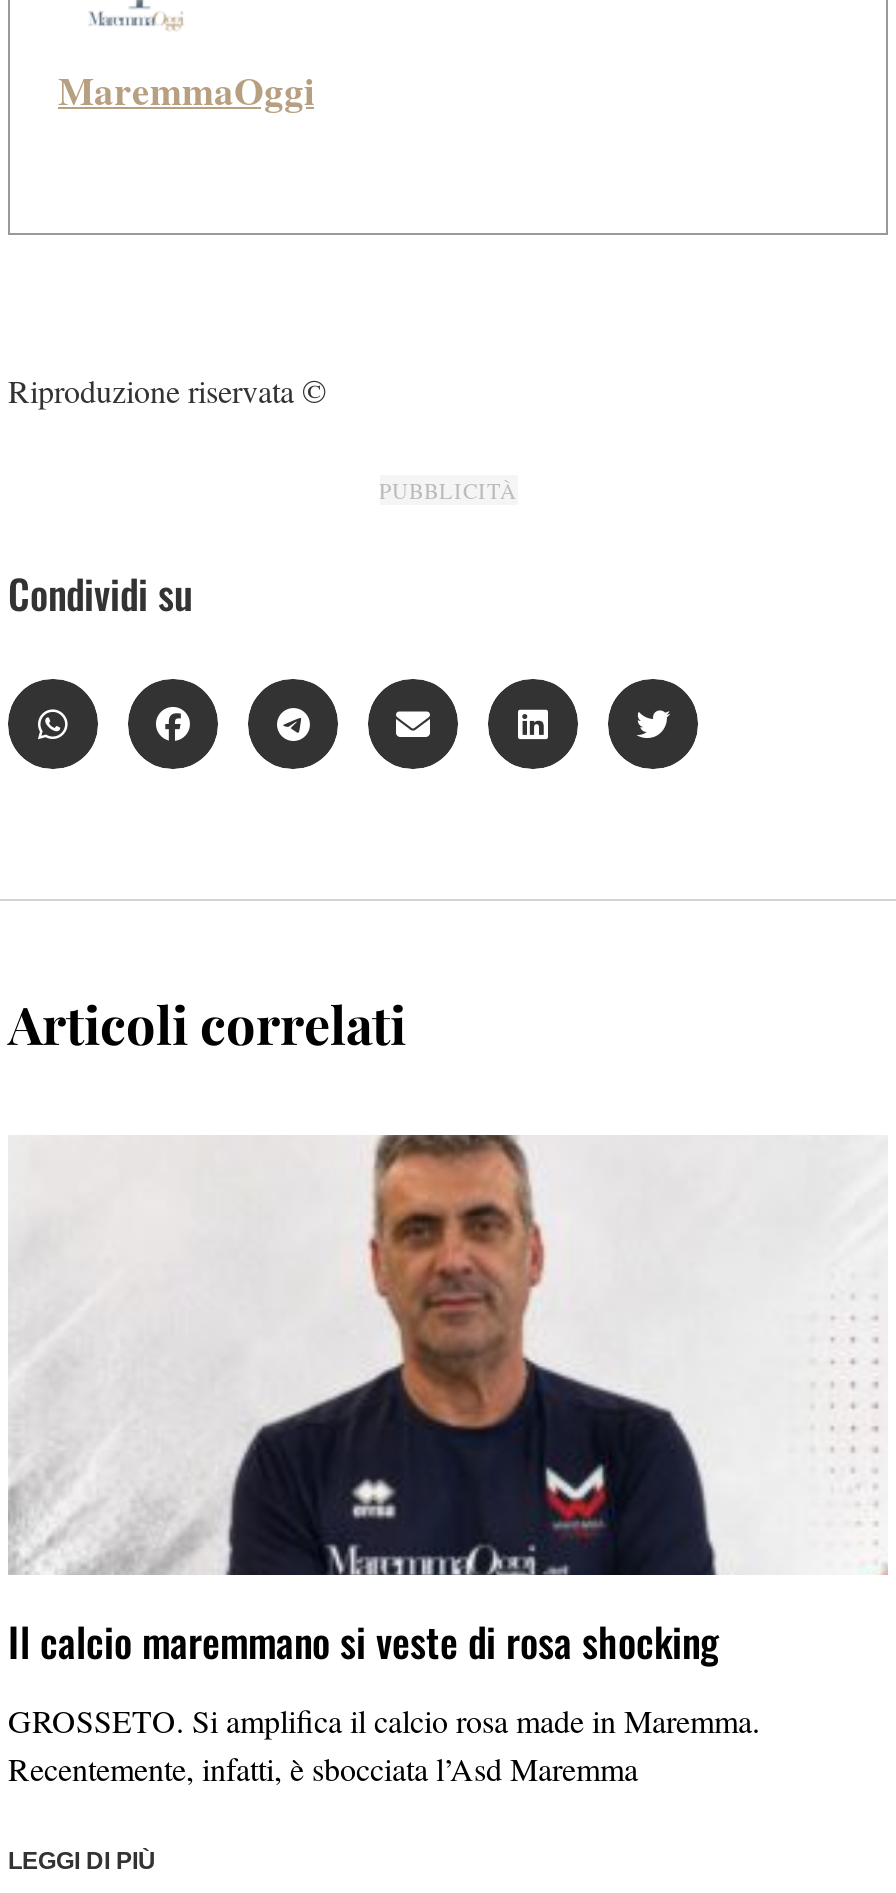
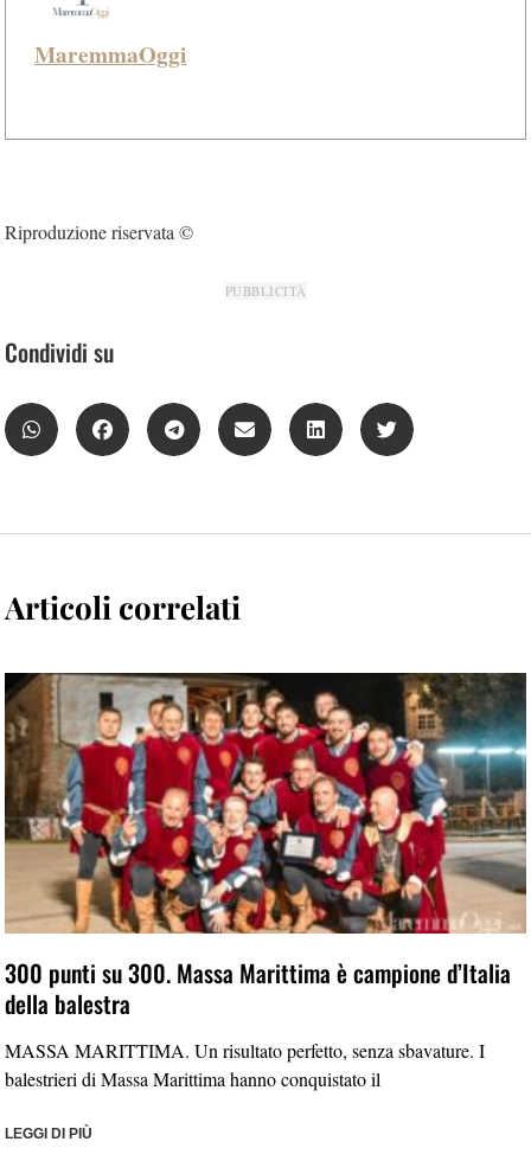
- [image]
- Il calcio maremmano si veste di rosa shocking
+ [image]
+ 300 punti su 300. Massa Marittima è campione d’Italia
+ della balestra

- GROSSETO. Si amplifica il calcio rosa made in Maremma.
- Recentemente, infatti, è sbocciata l’Asd Maremma
+ MASSA MARITTIMA. Un risultato perfetto, senza sbavature. I
+ balestrieri di Massa Marittima hanno conquistato il
